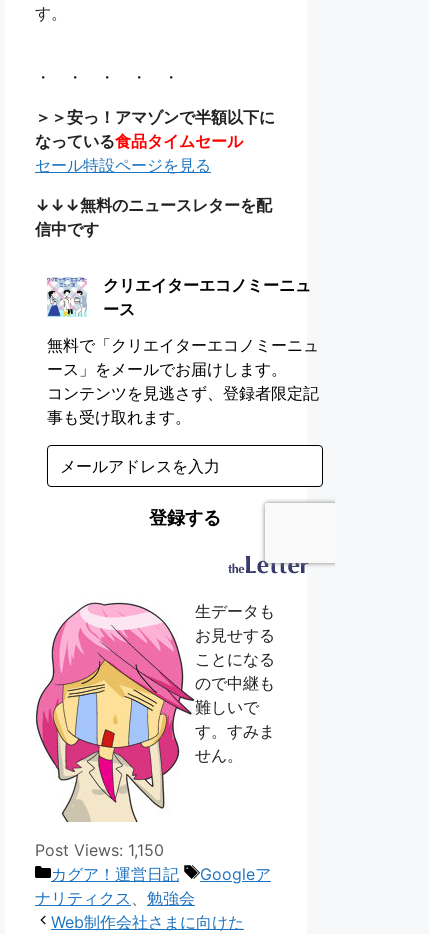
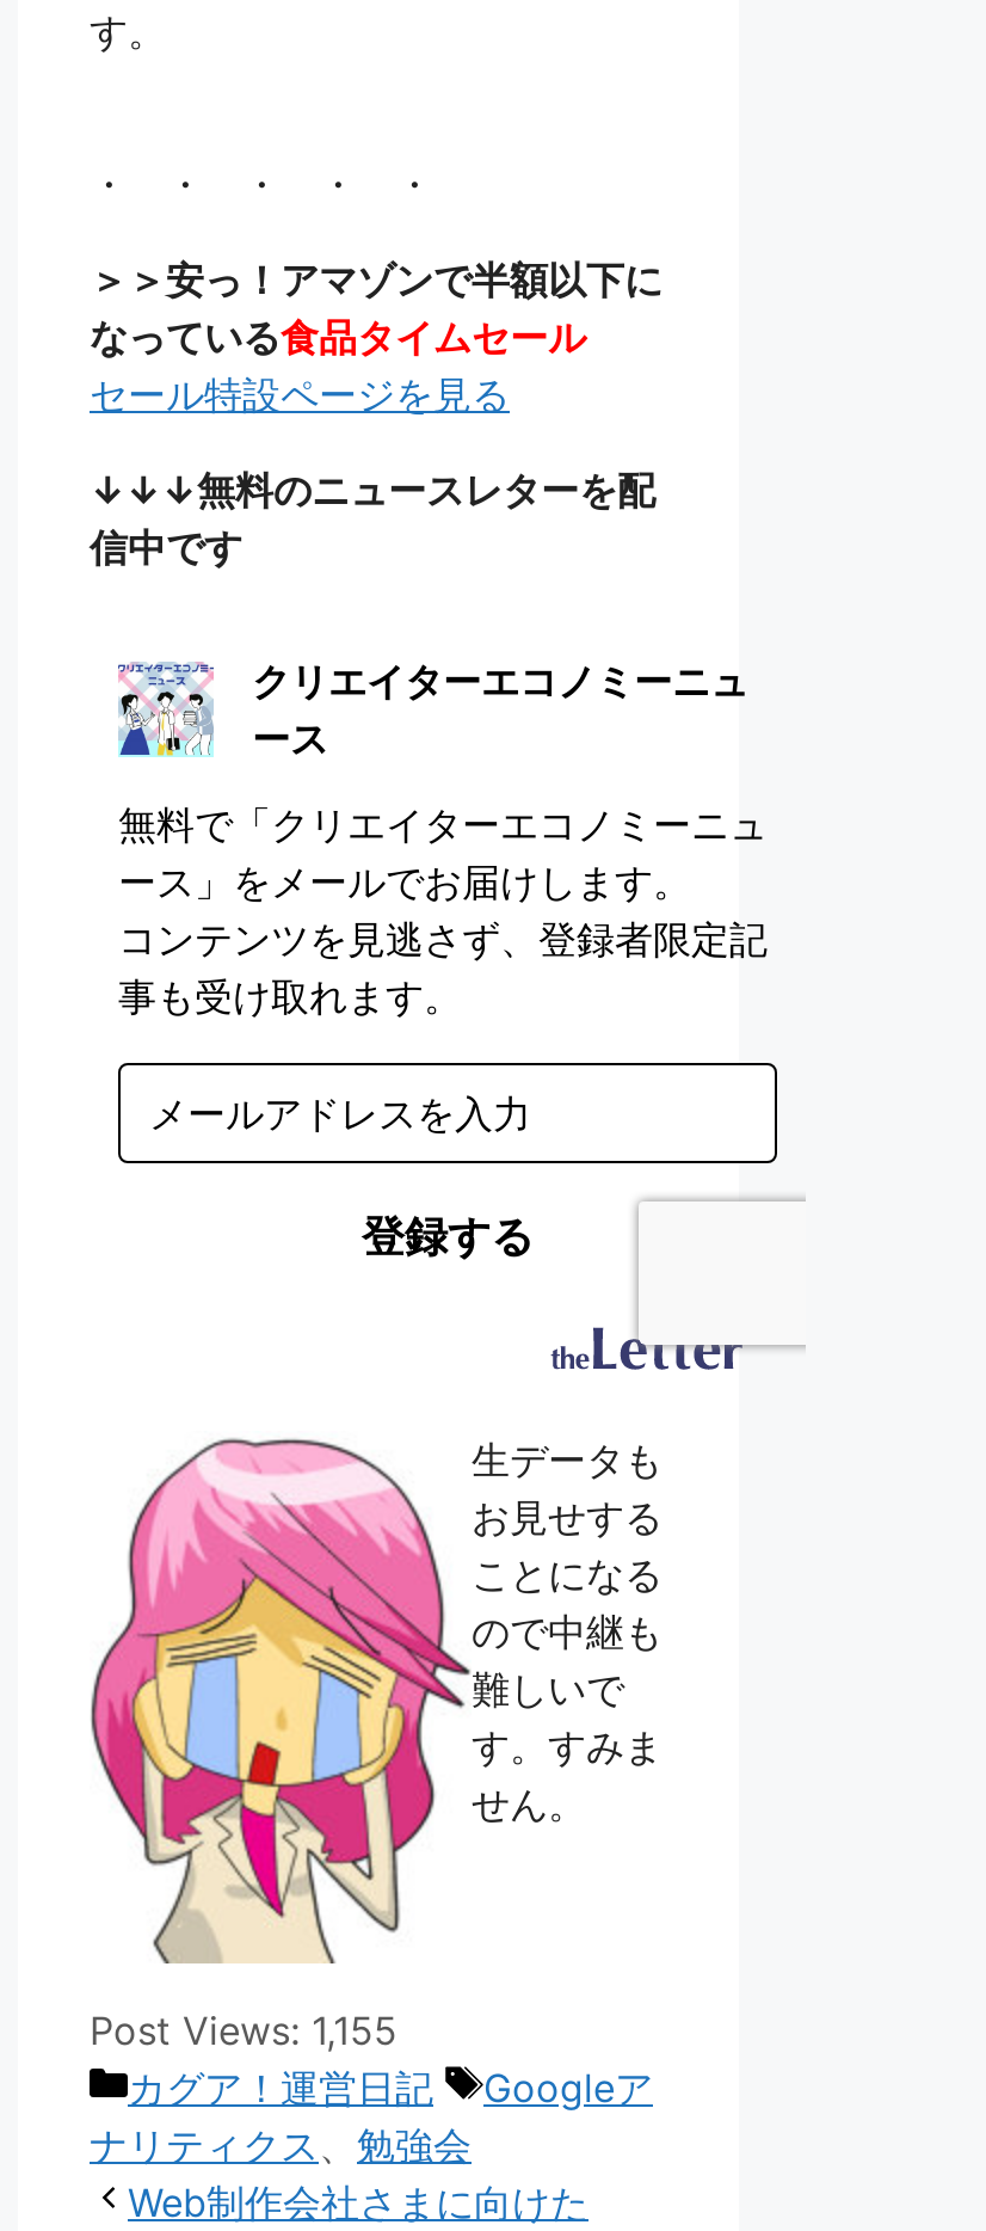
- Post Views: 1,150
+ Post Views: 1,155
